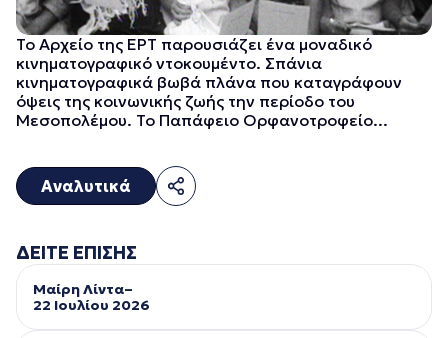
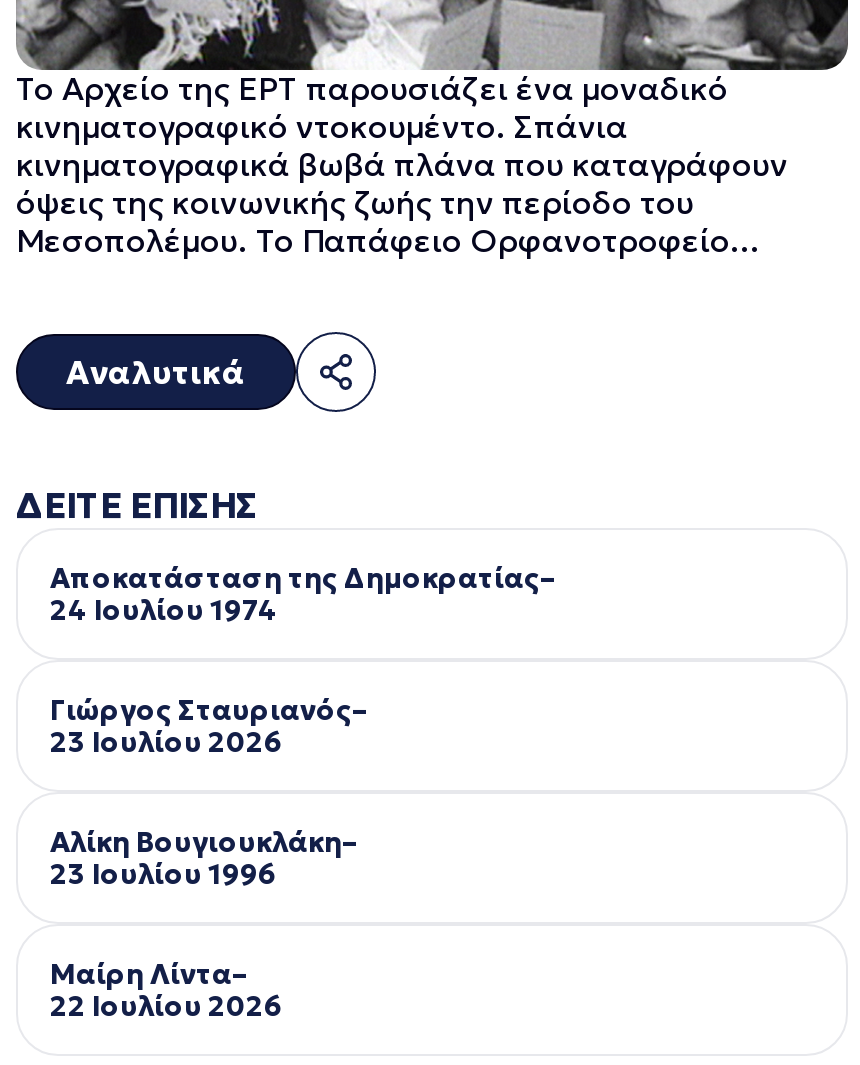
+ Αποκατάσταση της Δημοκρατίας–
+ 24 Ιουλίου 1974
+ Γιώργος Σταυριανός–
+ 23 Ιουλίου 2026
+ Αλίκη Βουγιουκλάκη–
+ 23 Ιουλίου 1996
